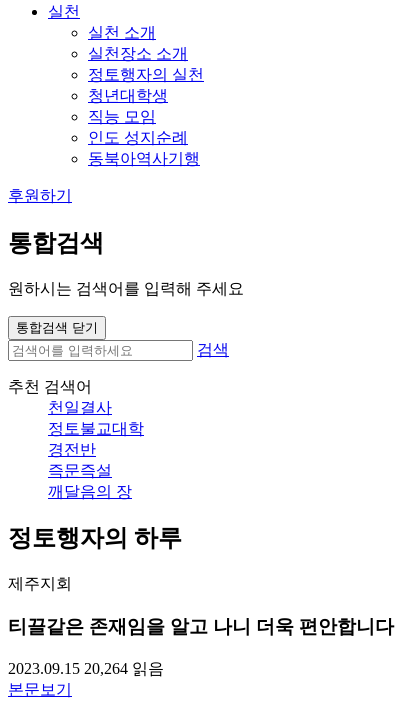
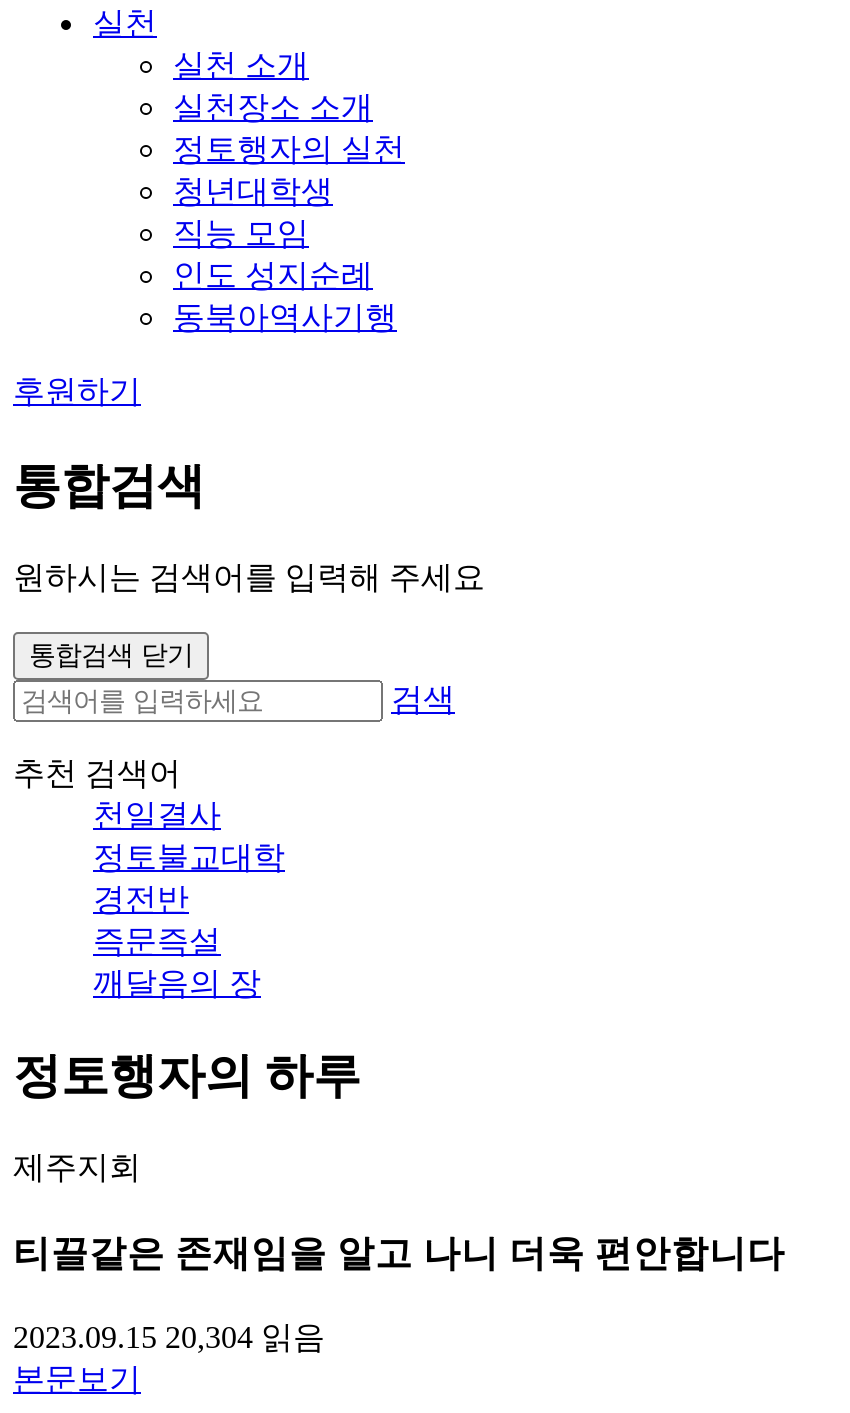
- 2023.09.15 20,264 읽음
+ 2023.09.15 20,304 읽음
